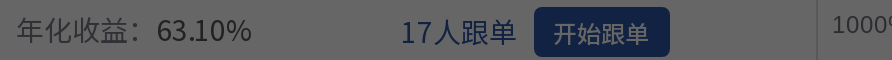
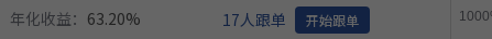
- 年化收益：63.10%
+ 年化收益：63.20%
